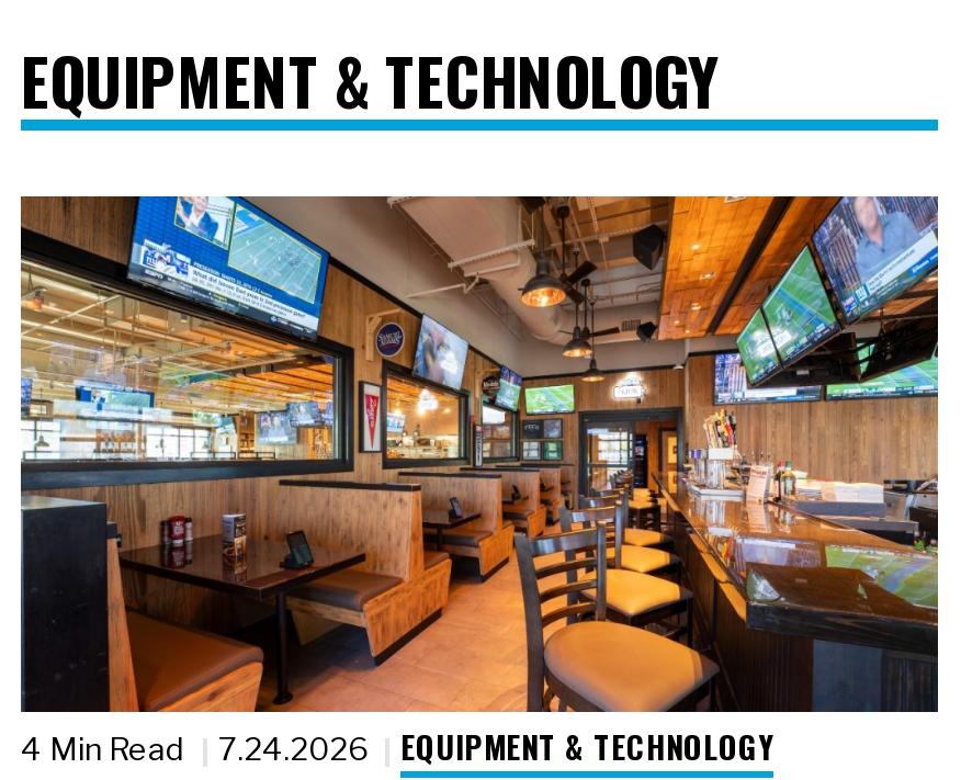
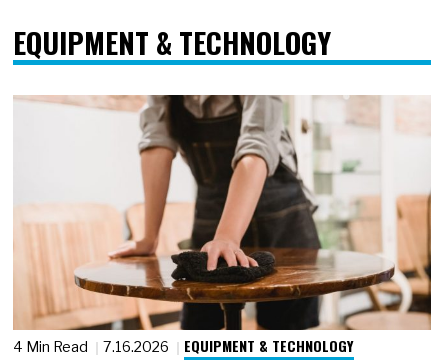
- [image]
- 4 Min Read 7.24.2026 EQUIPMENT & TECHNOLOGY
+ [image]
+ 4 Min Read 7.16.2026 EQUIPMENT & TECHNOLOGY
